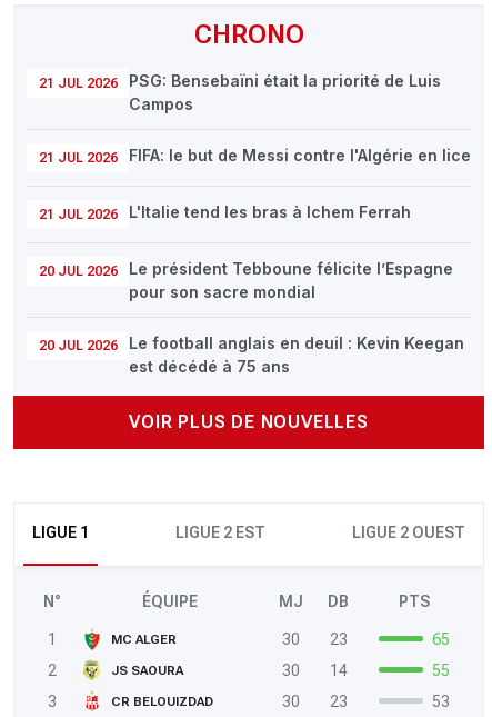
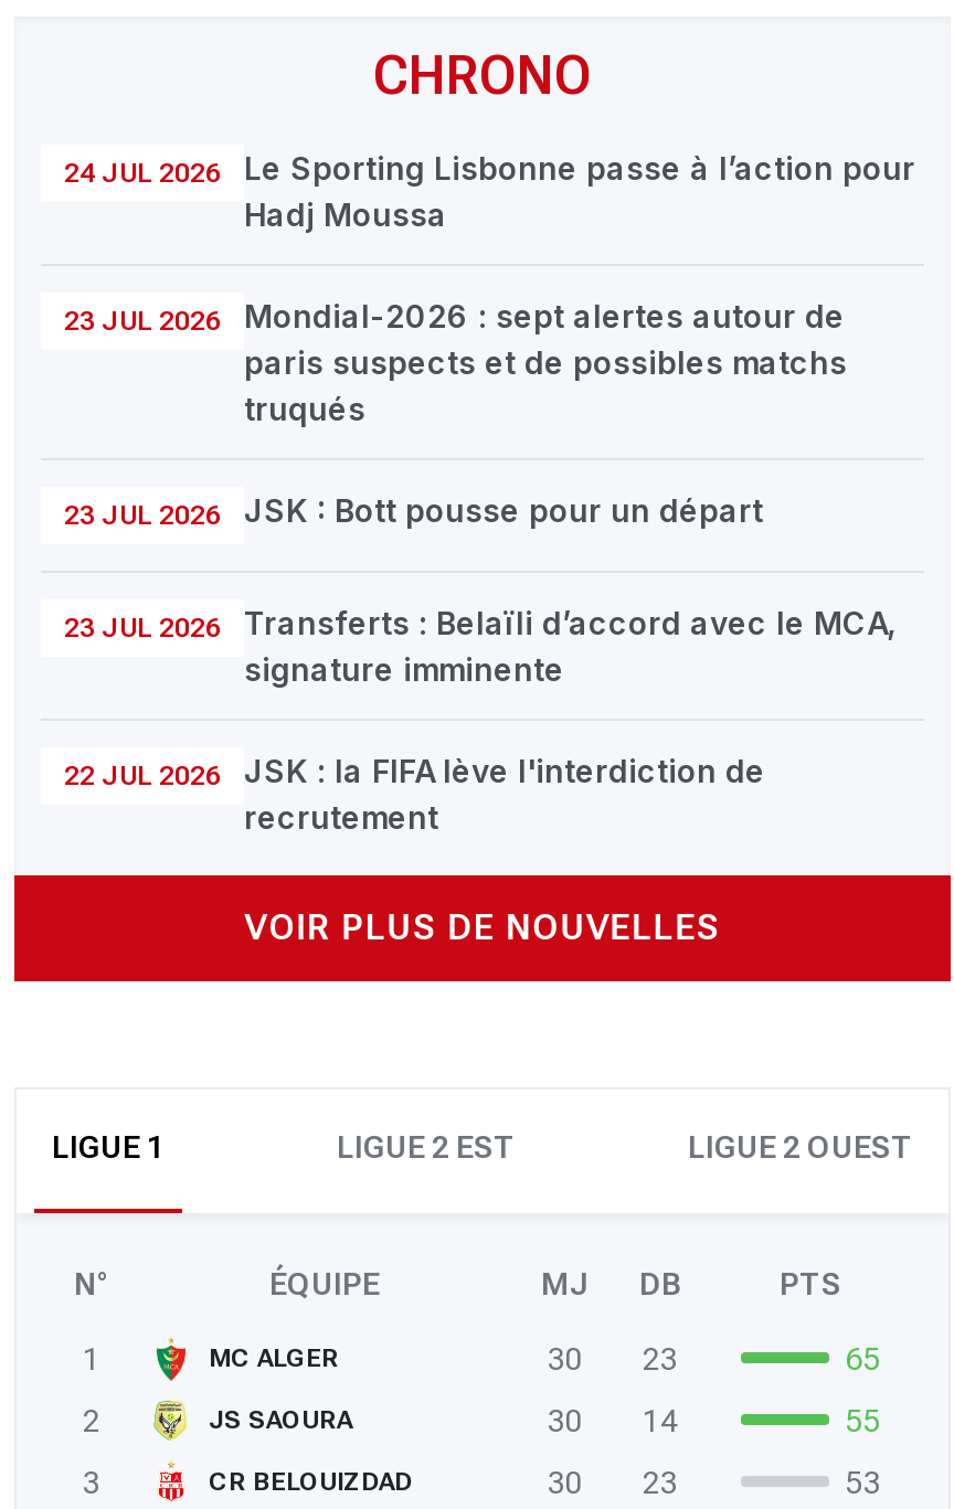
- 21 JUL 2026
- PSG: Bensebaïni était la priorité de Luis
- Campos
+ 24 JUL 2026
+ Le Sporting Lisbonne passe à l’action pour
+ Hadj Moussa

- 21 JUL 2026
- FIFA: le but de Messi contre l'Algérie en lice
+ 23 JUL 2026
+ Mondial-2026 : sept alertes autour de
+ paris suspects et de possibles matchs
+ truqués

- 21 JUL 2026
- L'Italie tend les bras à Ichem Ferrah
+ 23 JUL 2026
+ JSK : Bott pousse pour un départ

- 20 JUL 2026
- Le président Tebboune félicite l’Espagne
- pour son sacre mondial
+ 23 JUL 2026
+ Transferts : Belaïli d’accord avec le MCA,
+ signature imminente

- 20 JUL 2026
- Le football anglais en deuil : Kevin Keegan
- est décédé à 75 ans
+ 22 JUL 2026
+ JSK : la FIFA lève l'interdiction de
+ recrutement
